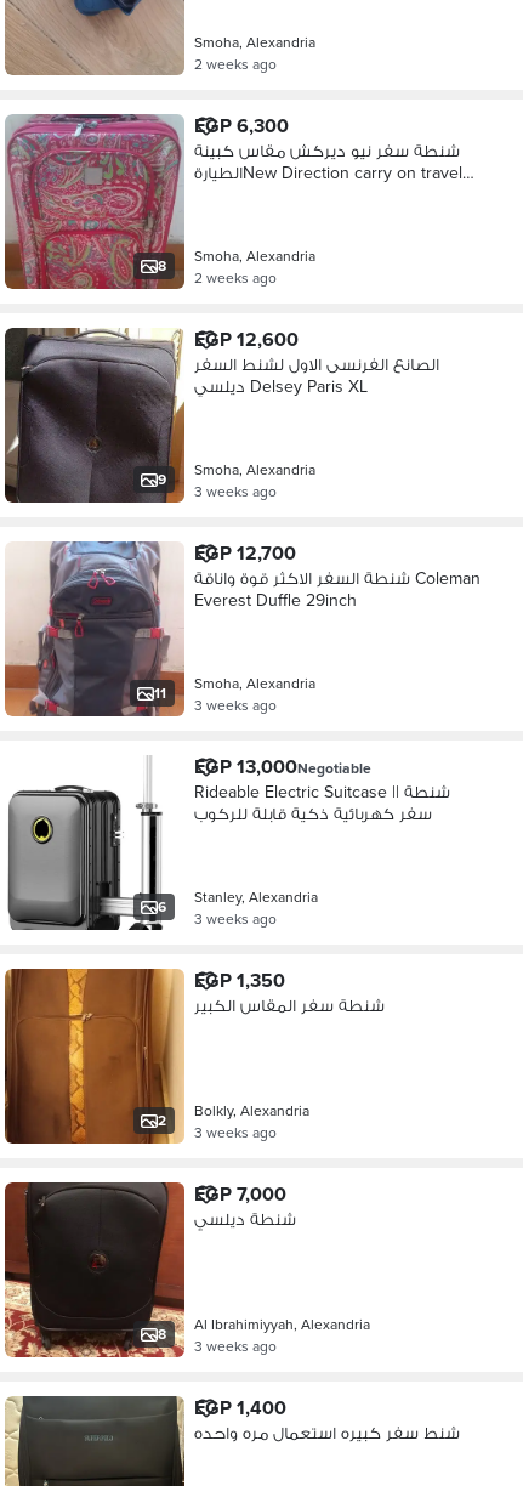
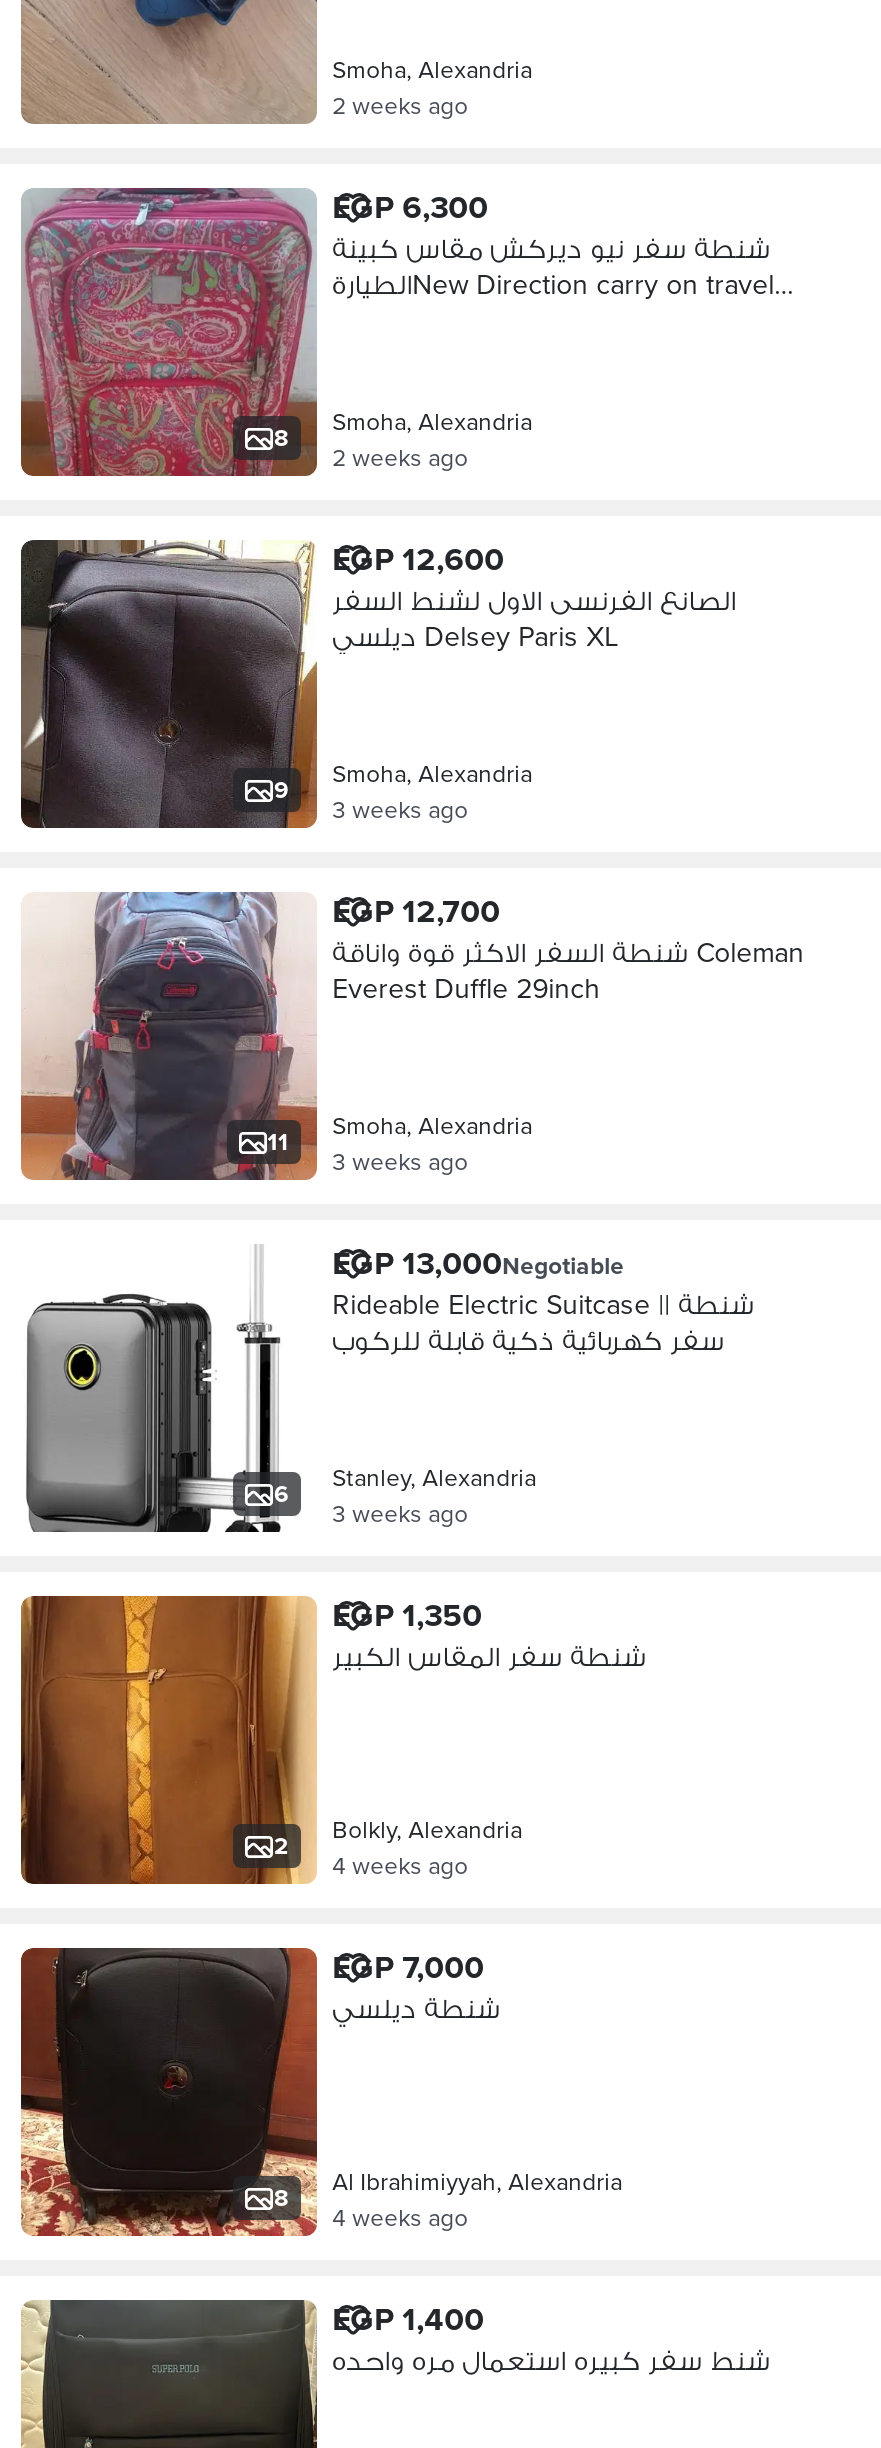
- 3 weeks ago
+ 4 weeks ago

- 3 weeks ago
+ 4 weeks ago
